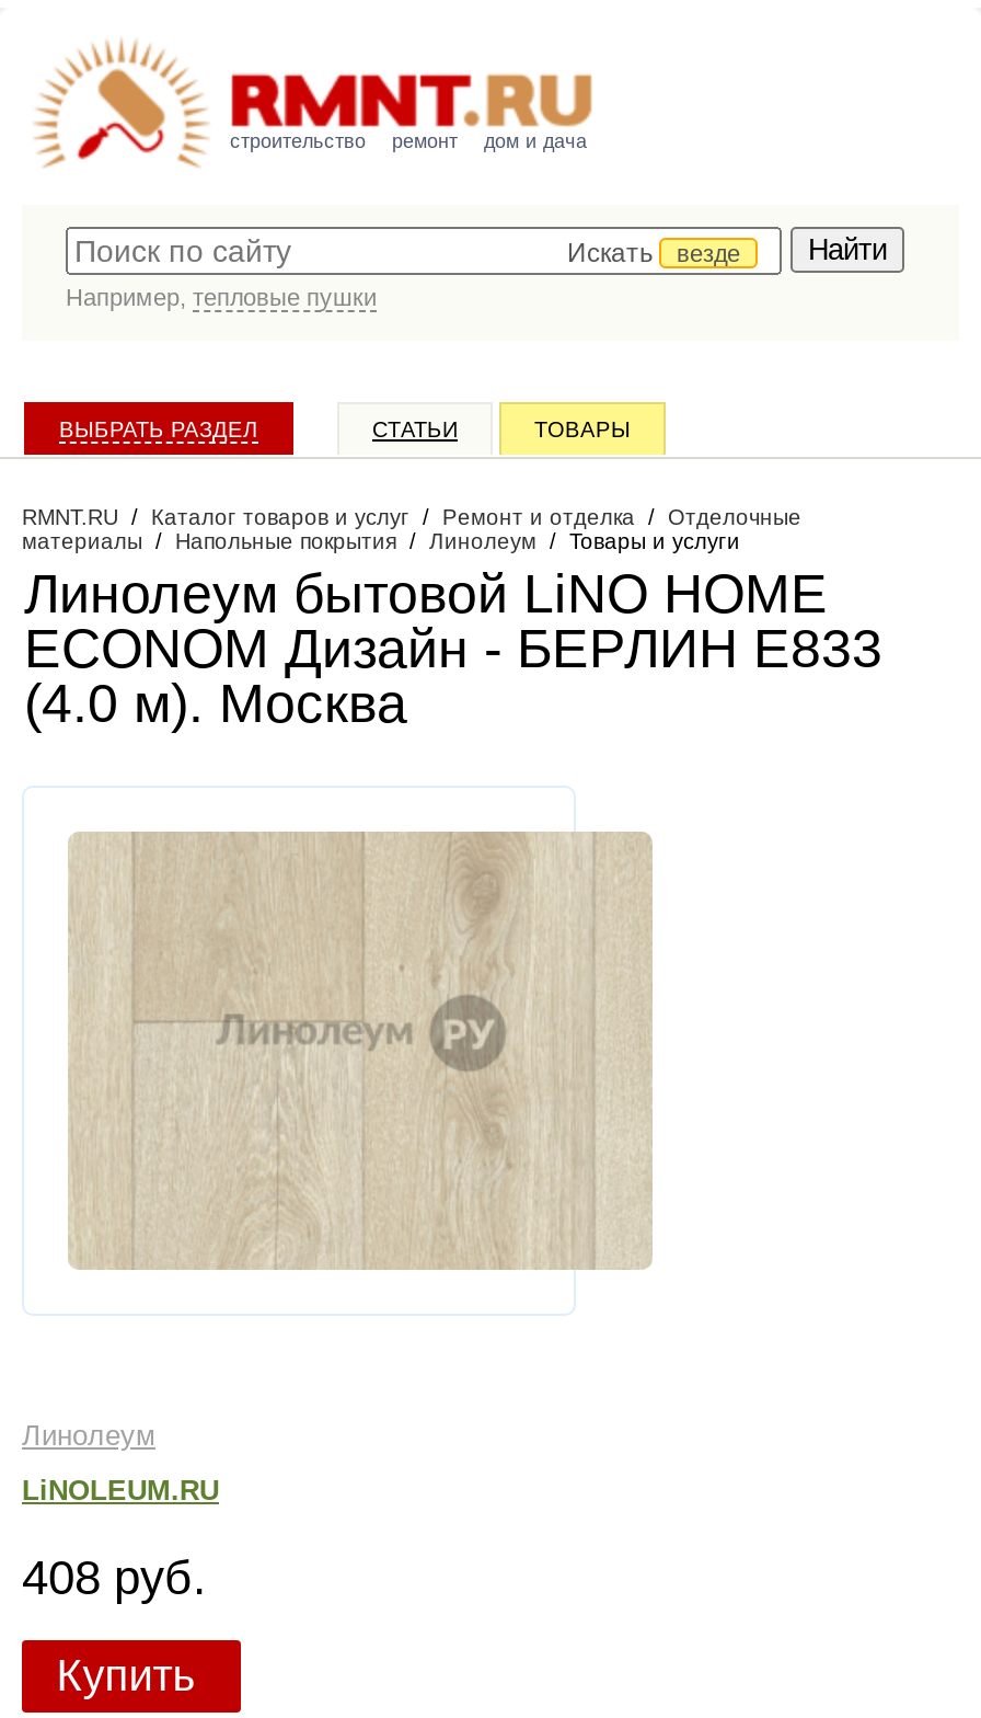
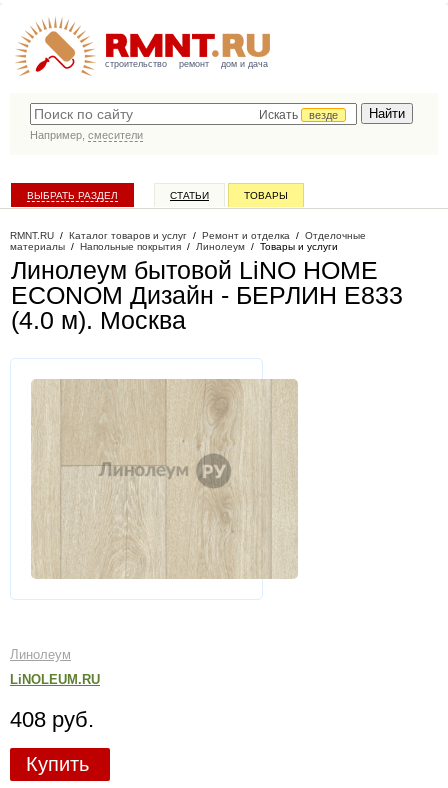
- Например, тепловые пушки
+ Например, смесители
